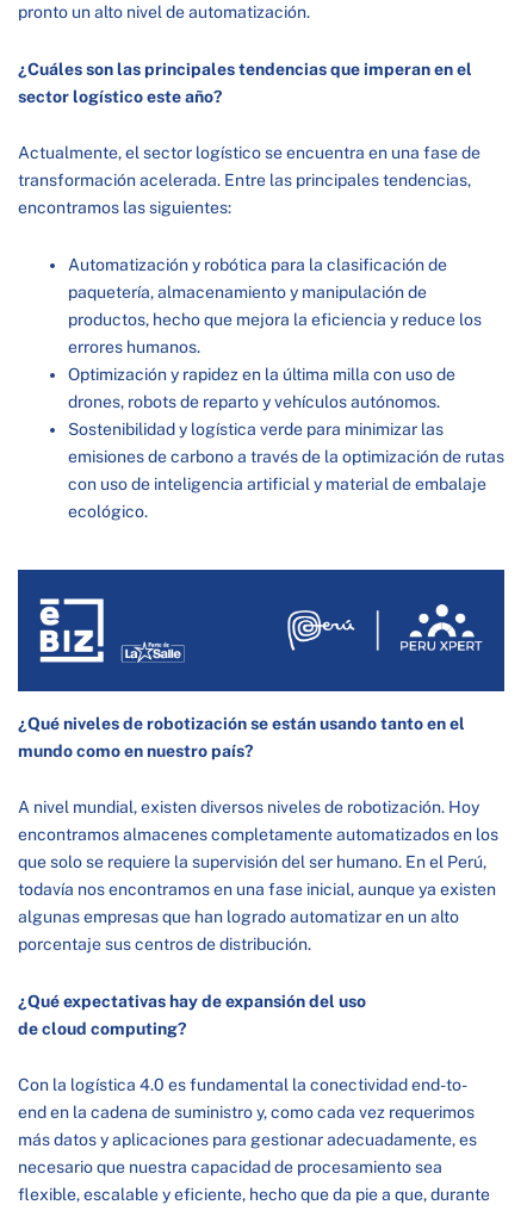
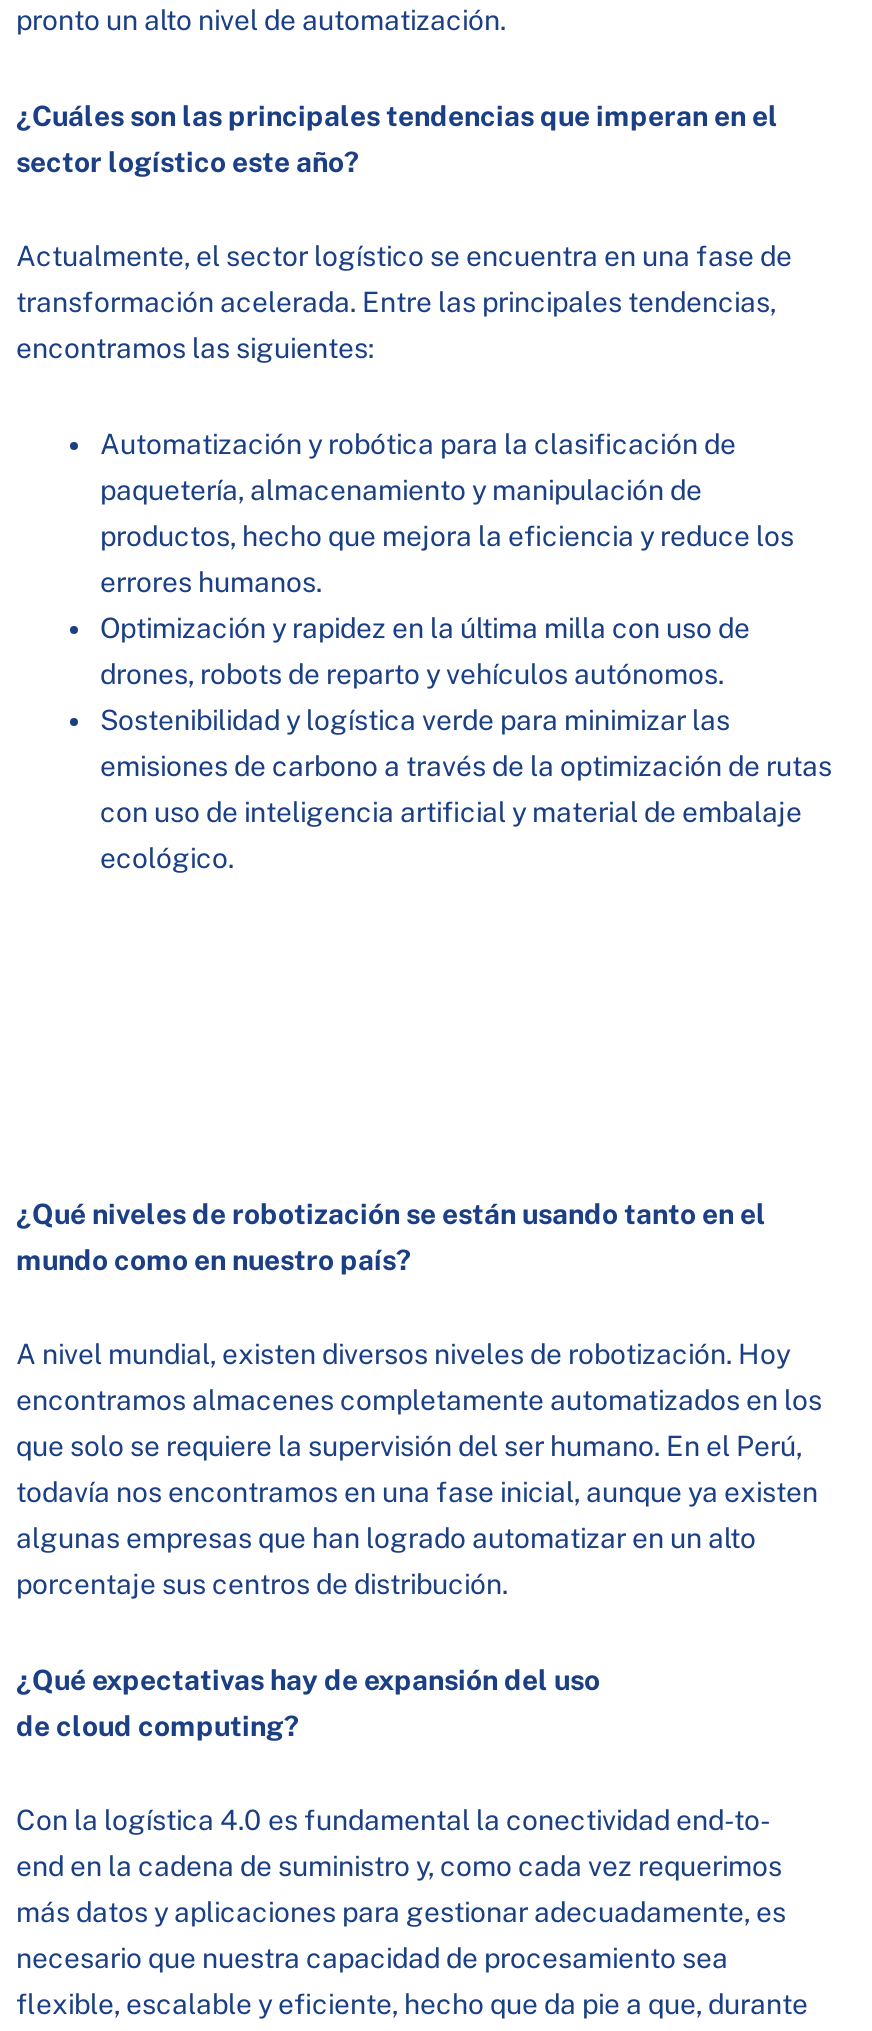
- [image]
